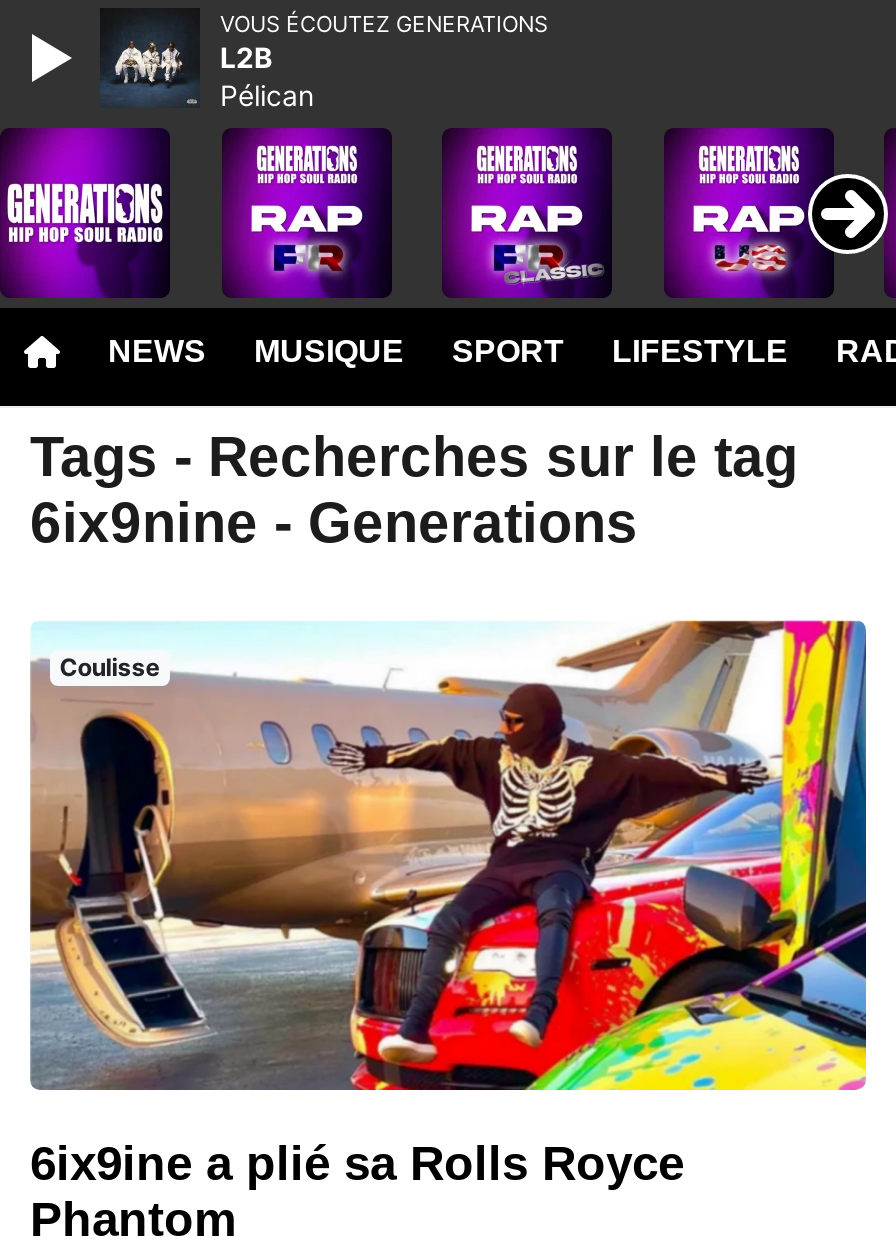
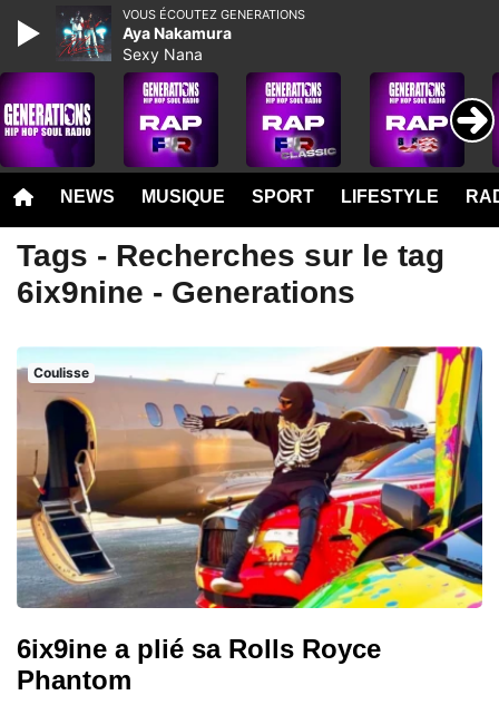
- [image]
- L2B
- Pélican
+ [image]
+ Aya Nakamura
+ Sexy Nana
